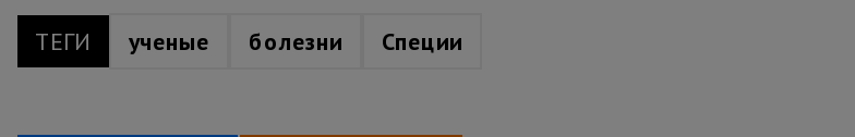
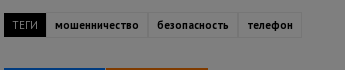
- ученые
- болезни
- Специи
+ мошенничество
+ безопасность
+ телефон
